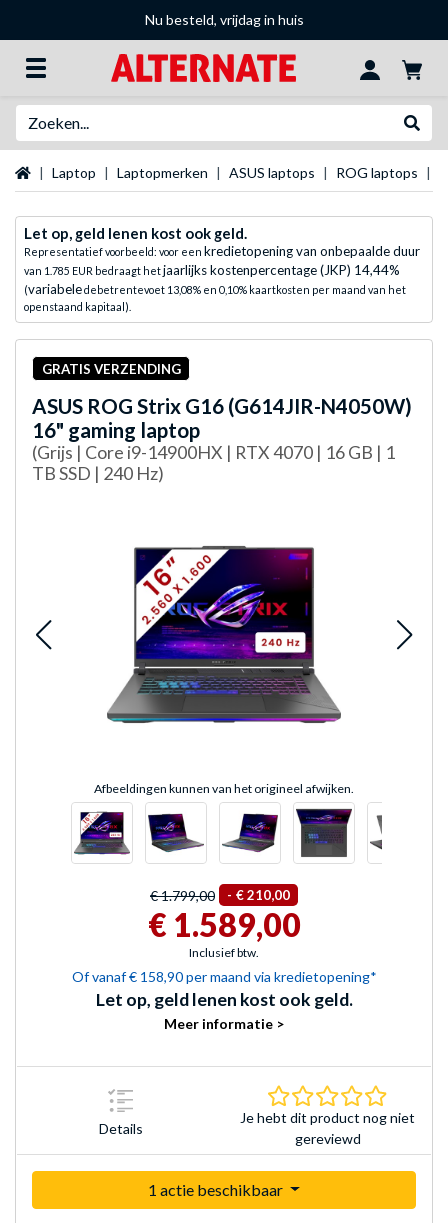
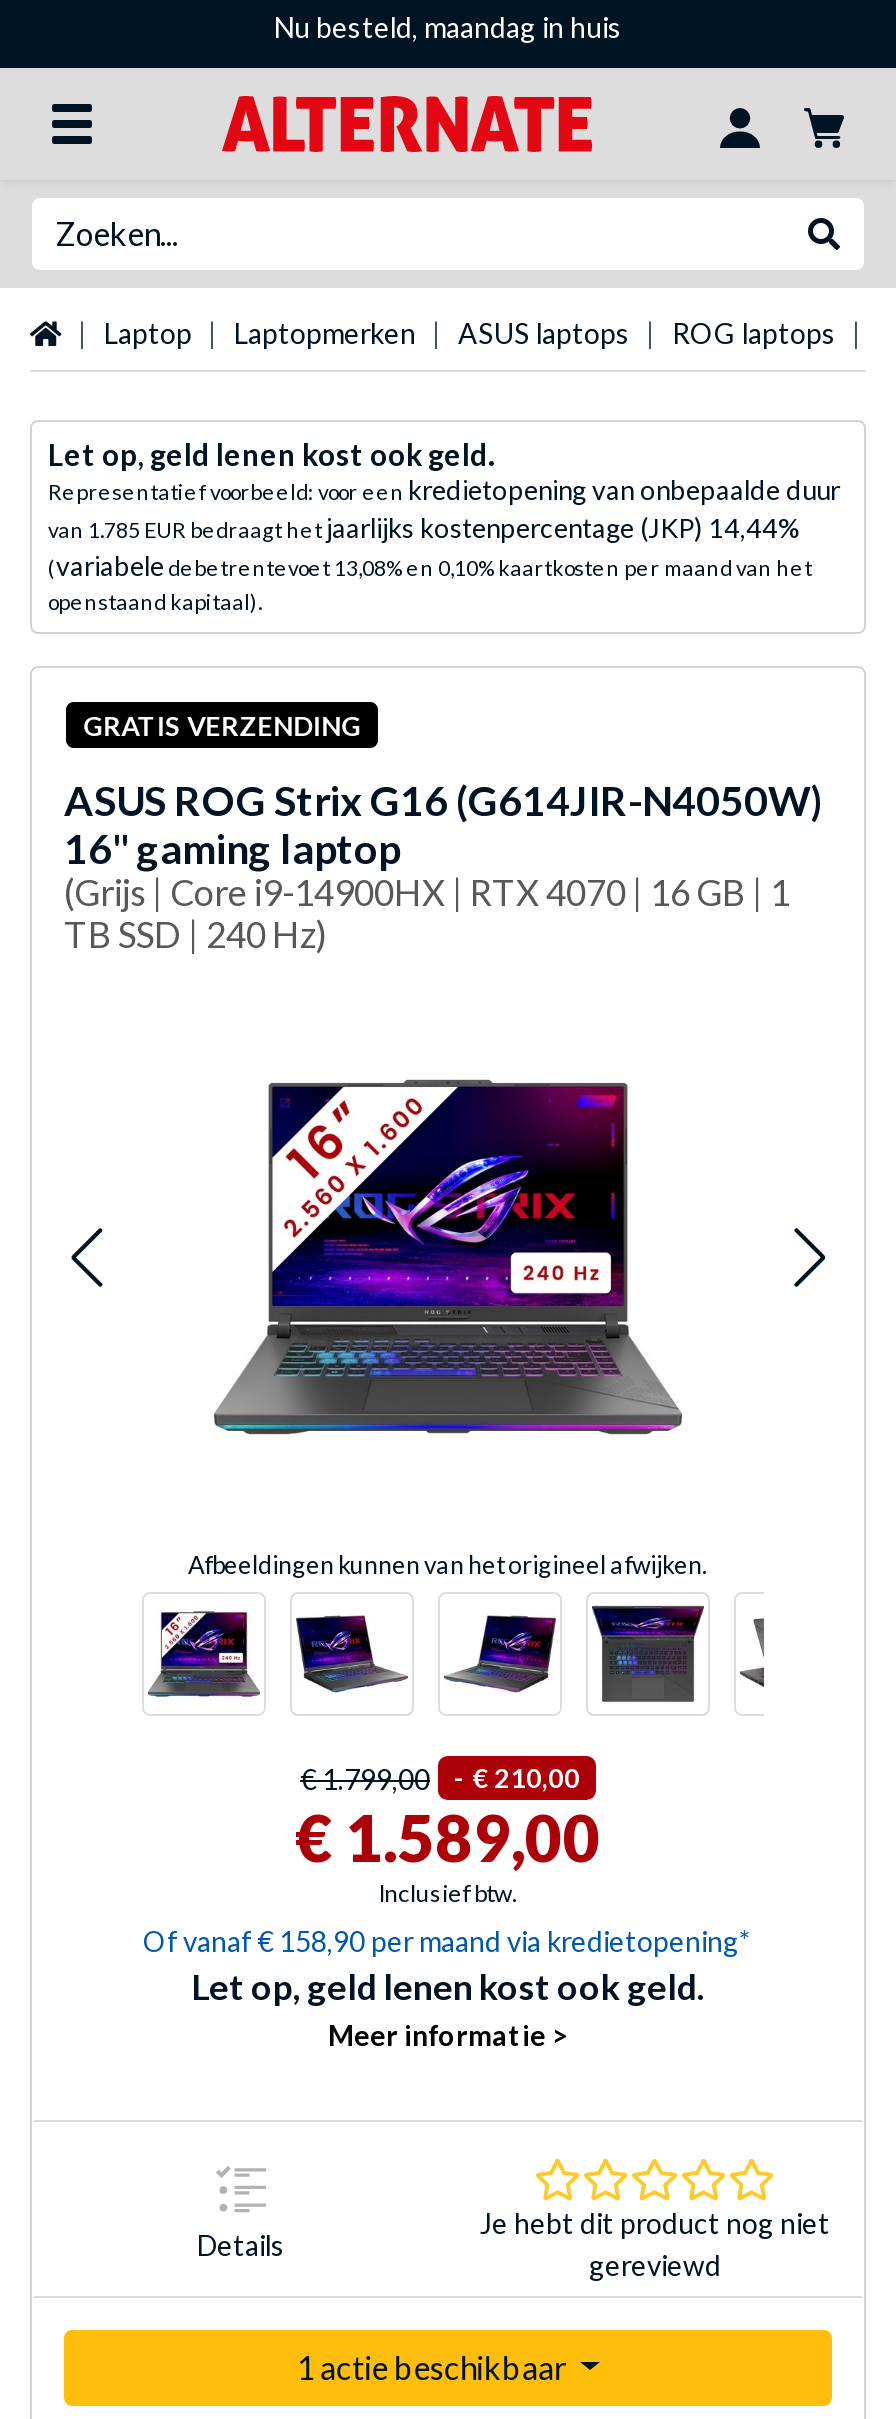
- Nu besteld, vrijdag in huis
+ Nu besteld, maandag in huis
